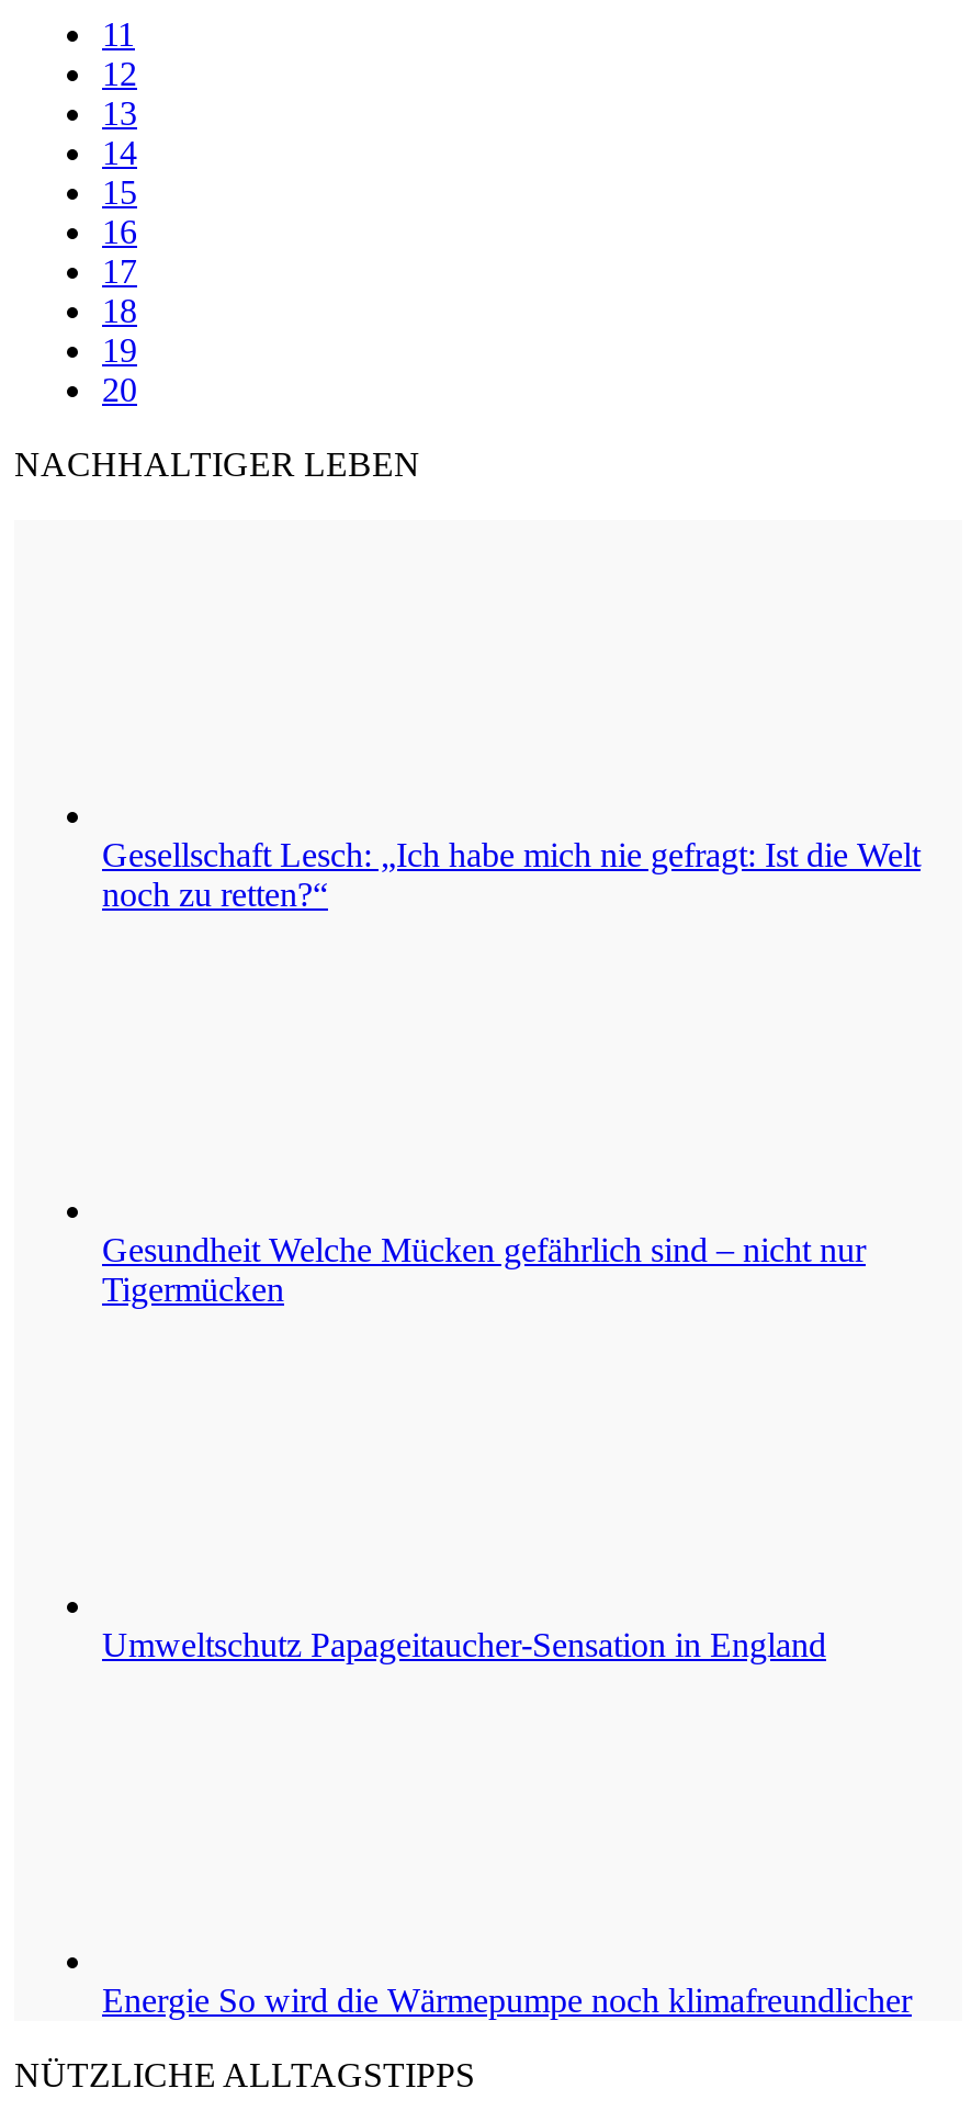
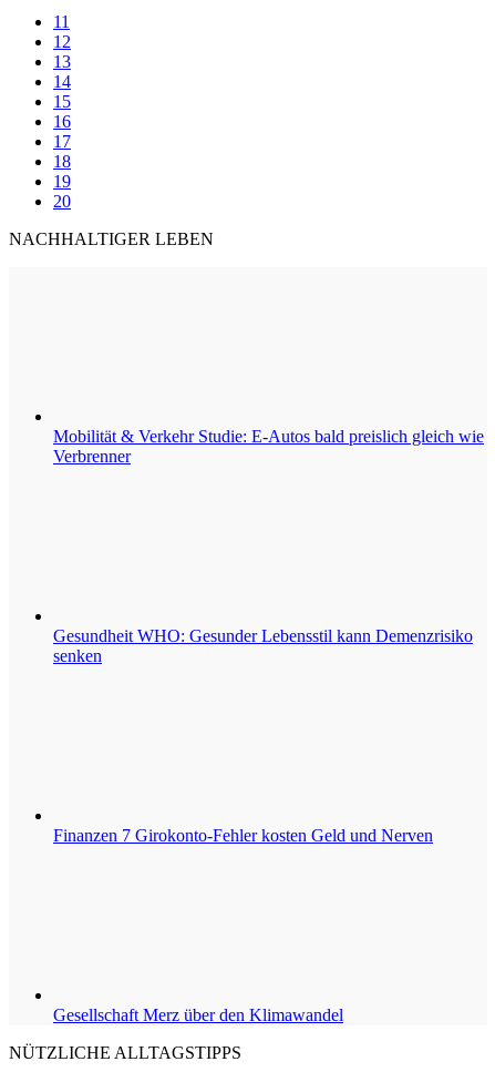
- Gesellschaft Lesch: „Ich habe mich nie gefragt: Ist die Welt
- noch zu retten?“
+ Mobilität & Verkehr Studie: E-Autos bald preislich gleich wie
+ Verbrenner

- Gesundheit Welche Mücken gefährlich sind – nicht nur
- Tigermücken
+ Gesundheit WHO: Gesunder Lebensstil kann Demenzrisiko
+ senken

- Umweltschutz Papageitaucher-Sensation in England
+ Finanzen 7 Girokonto-Fehler kosten Geld und Nerven

- Energie So wird die Wärmepumpe noch klimafreundlicher
+ Gesellschaft Merz über den Klimawandel
